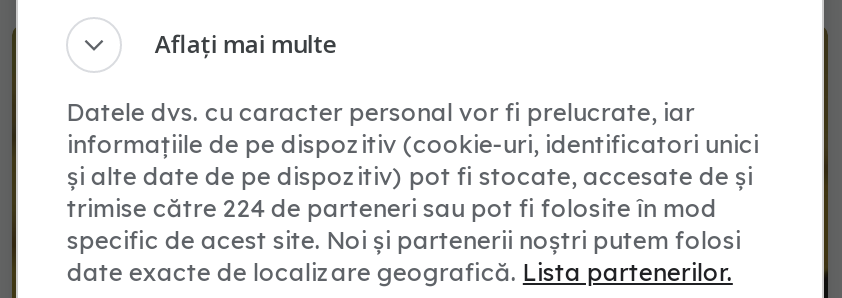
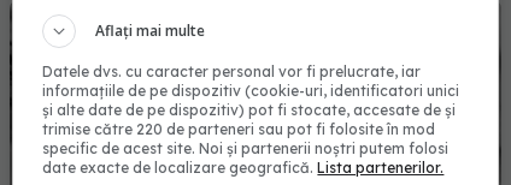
- trimise către 224 de parteneri sau pot fi folosite în mod
+ trimise către 220 de parteneri sau pot fi folosite în mod
